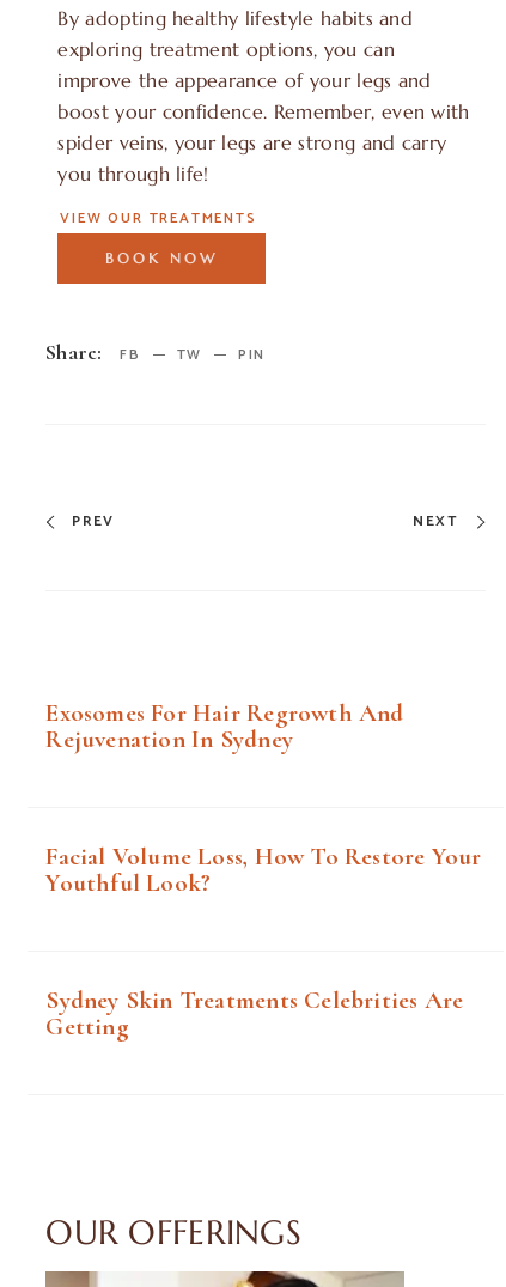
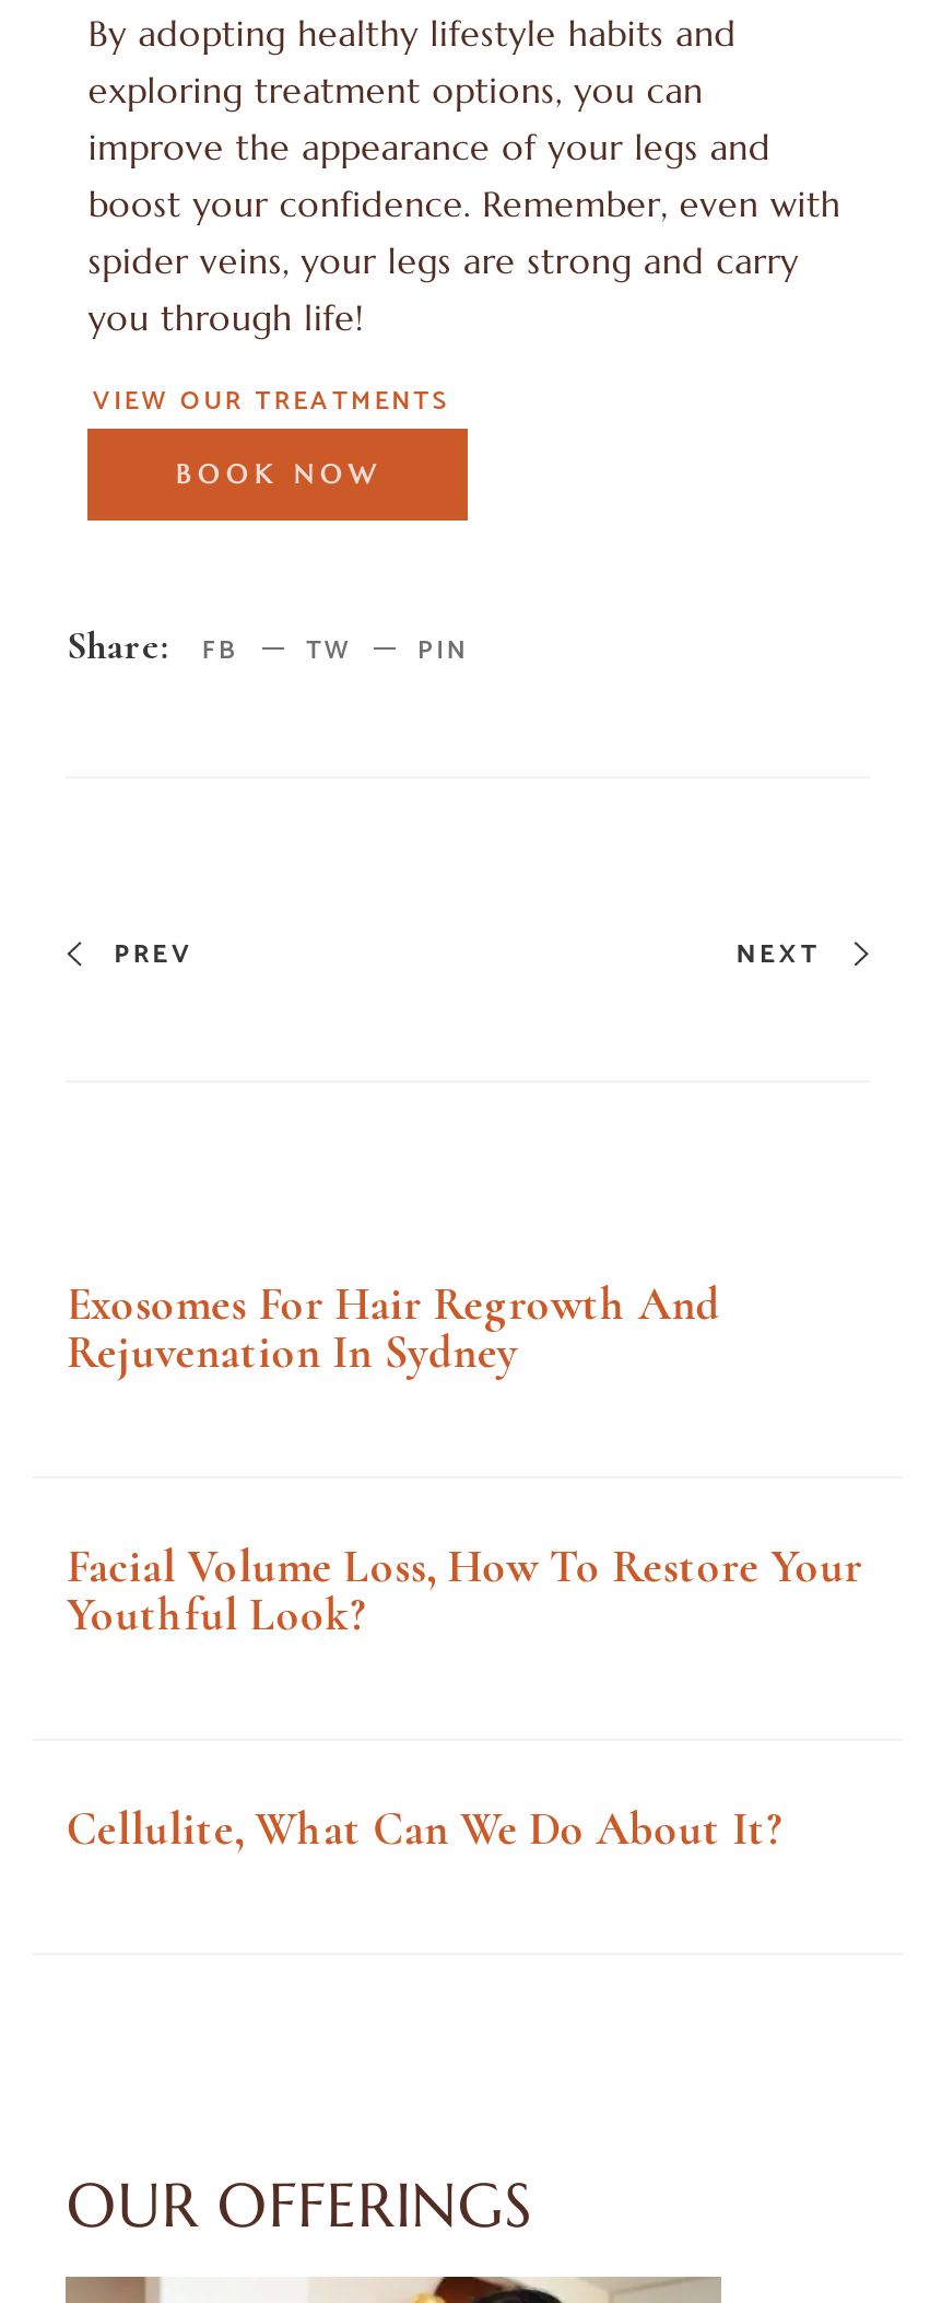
- Sydney Skin Treatments Celebrities Are
- Getting
+ Cellulite, What Can We Do About It?
